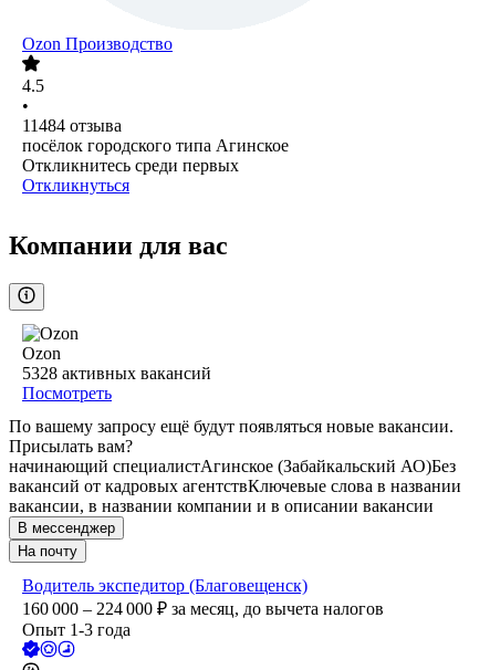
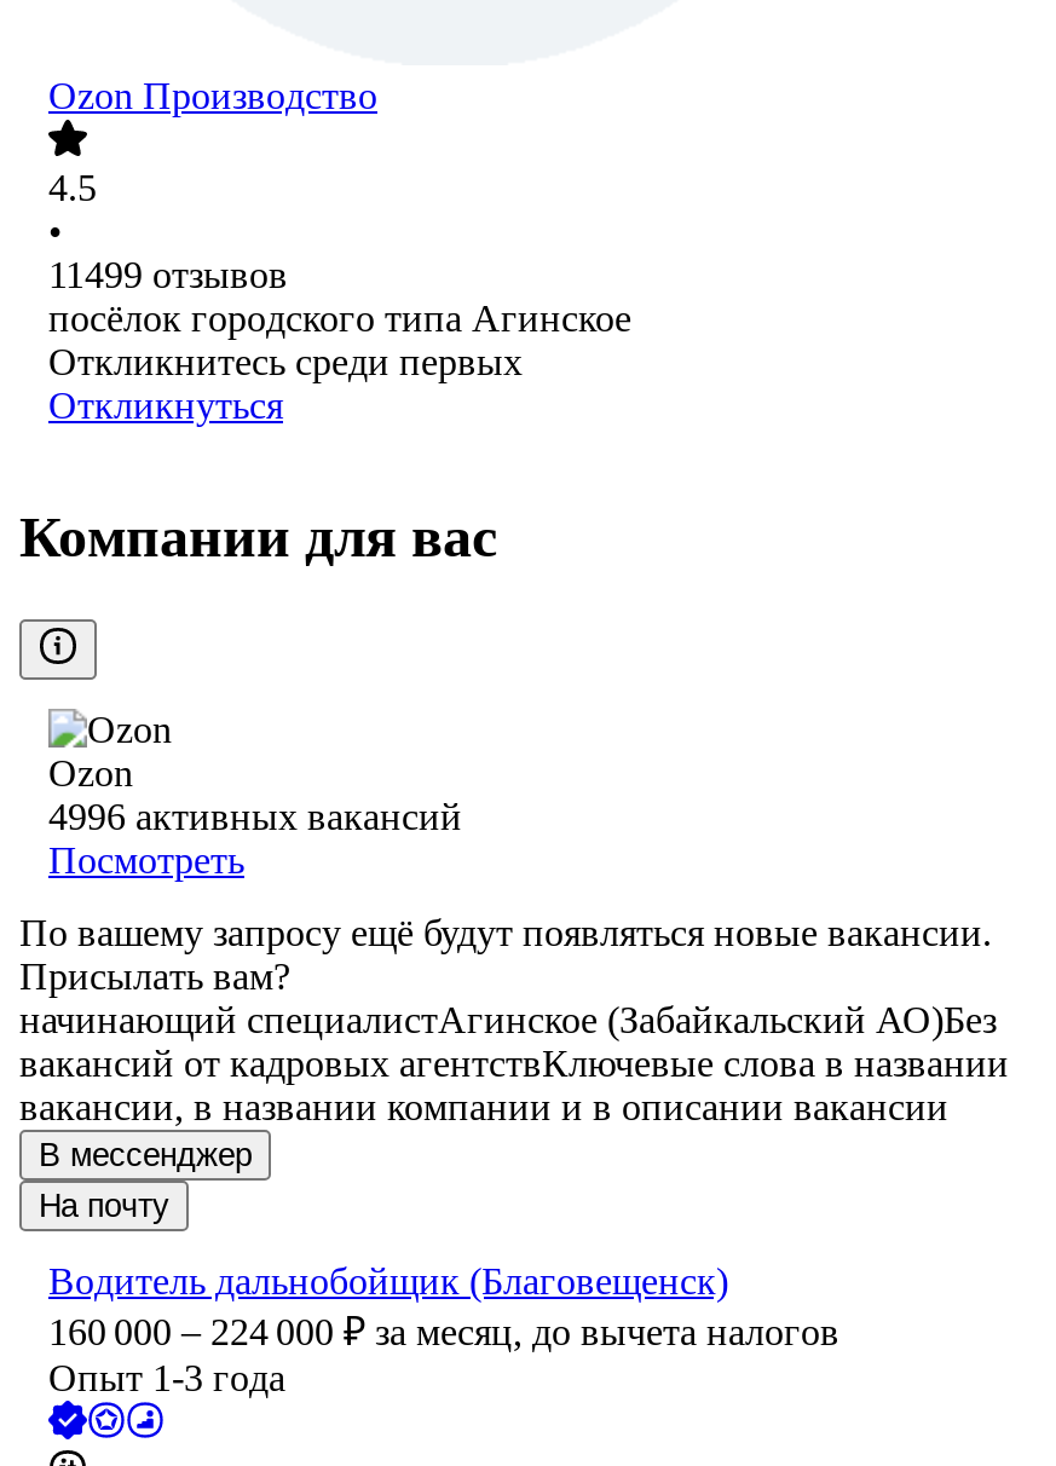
- 11484 отзыва
+ 11499 отзывов

- 5328 активных вакансий
+ 4996 активных вакансий

- Водитель экспедитор (Благовещенск)
+ Водитель дальнобойщик (Благовещенск)
